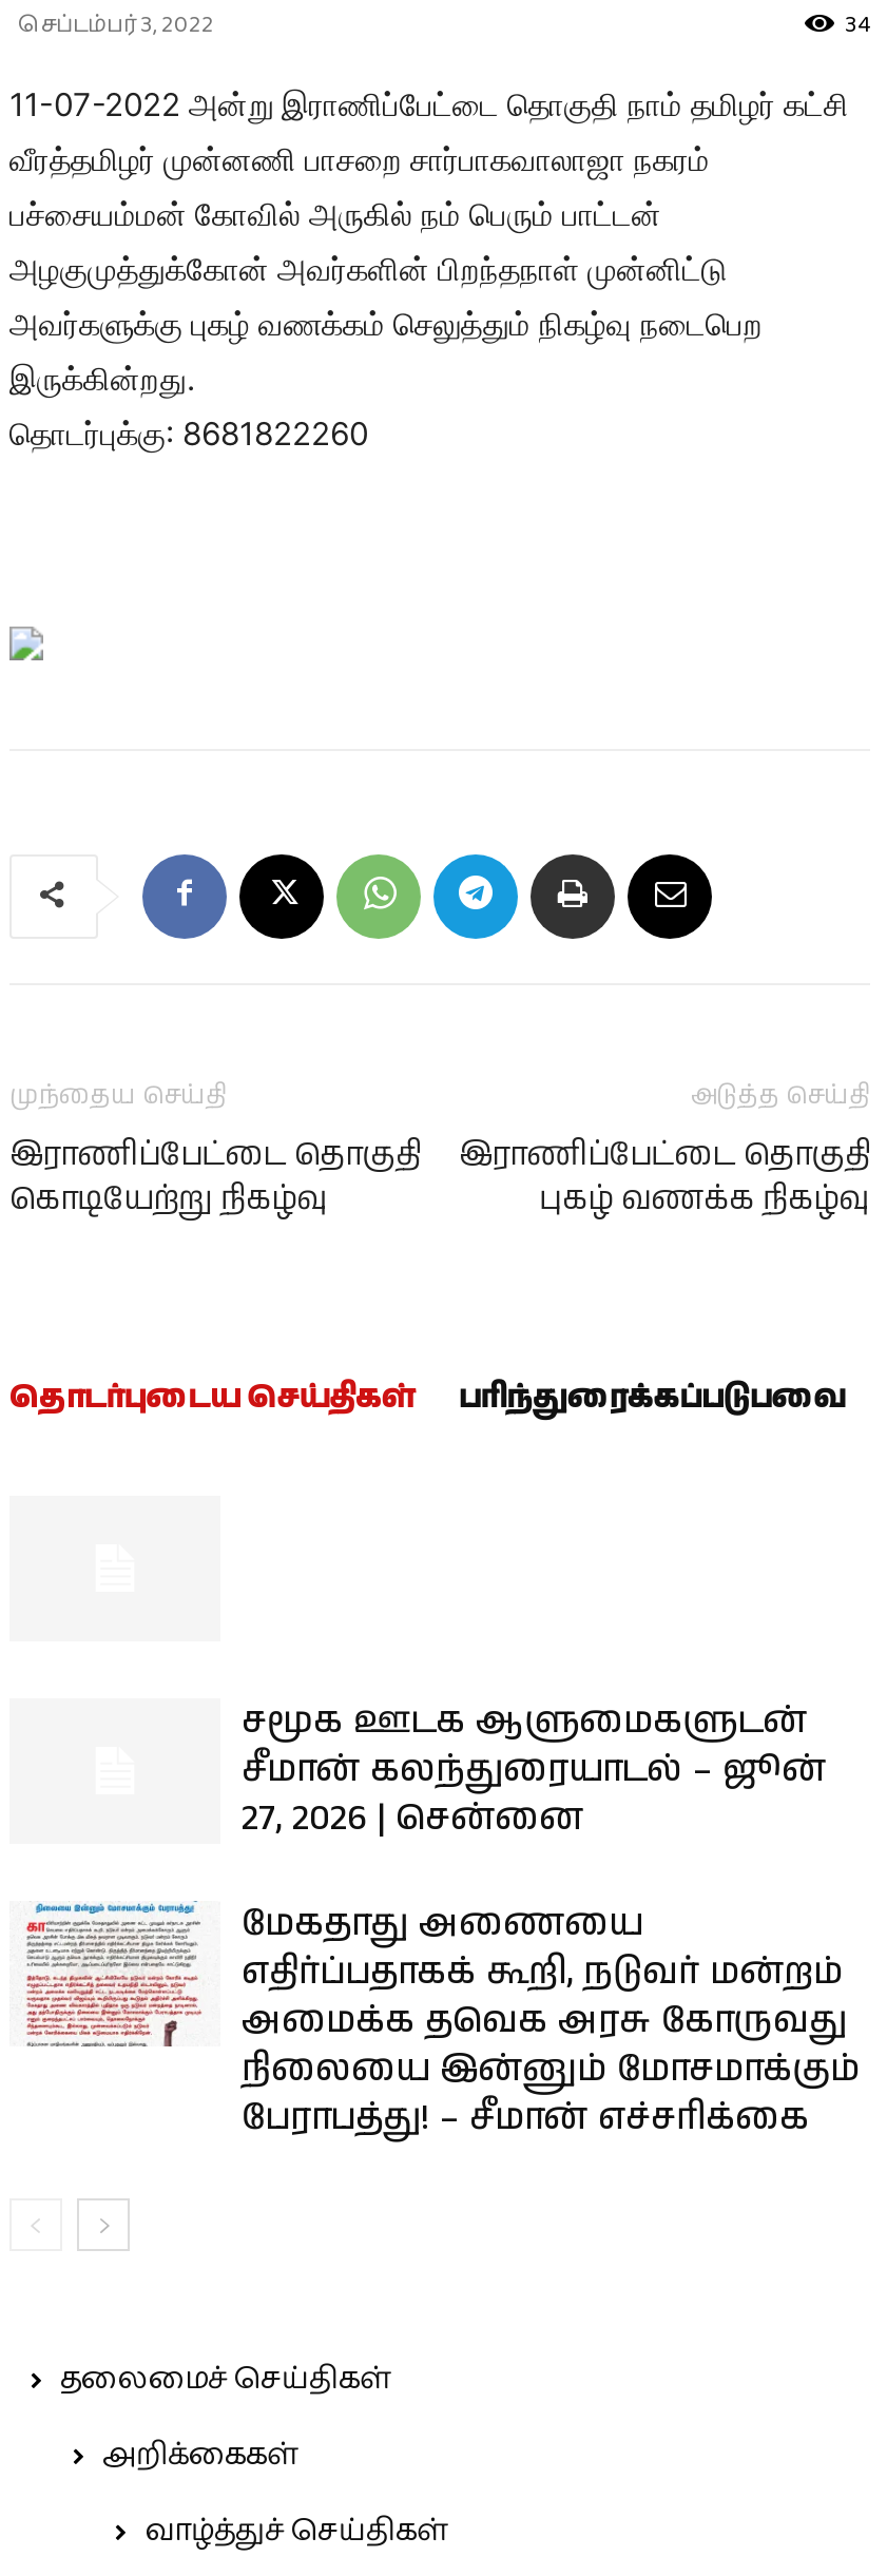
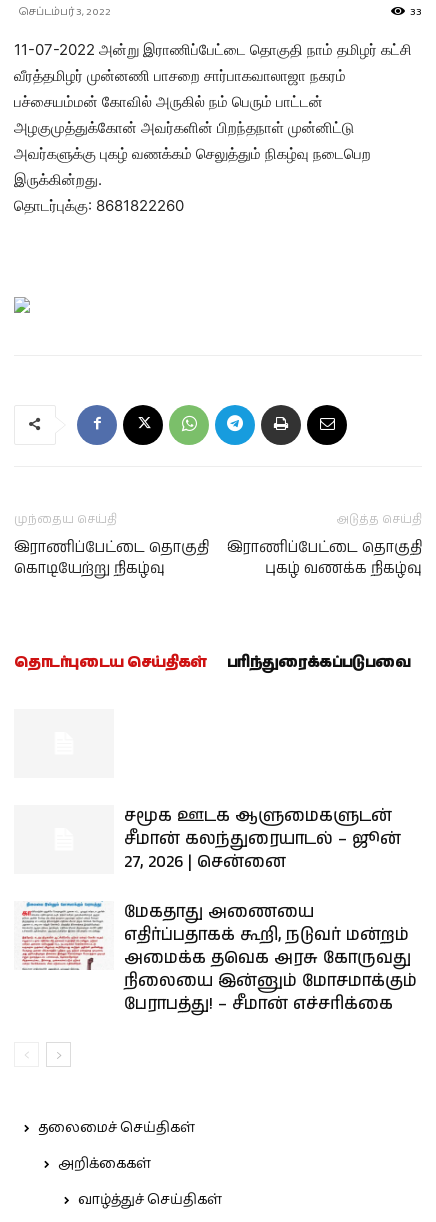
- 34
+ 33
